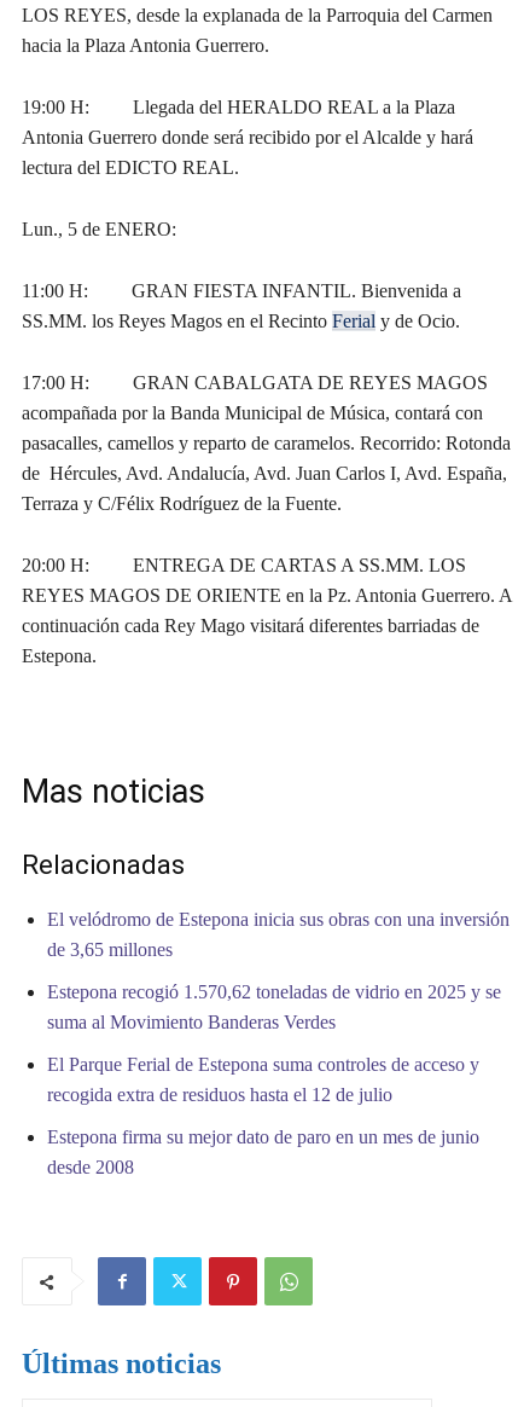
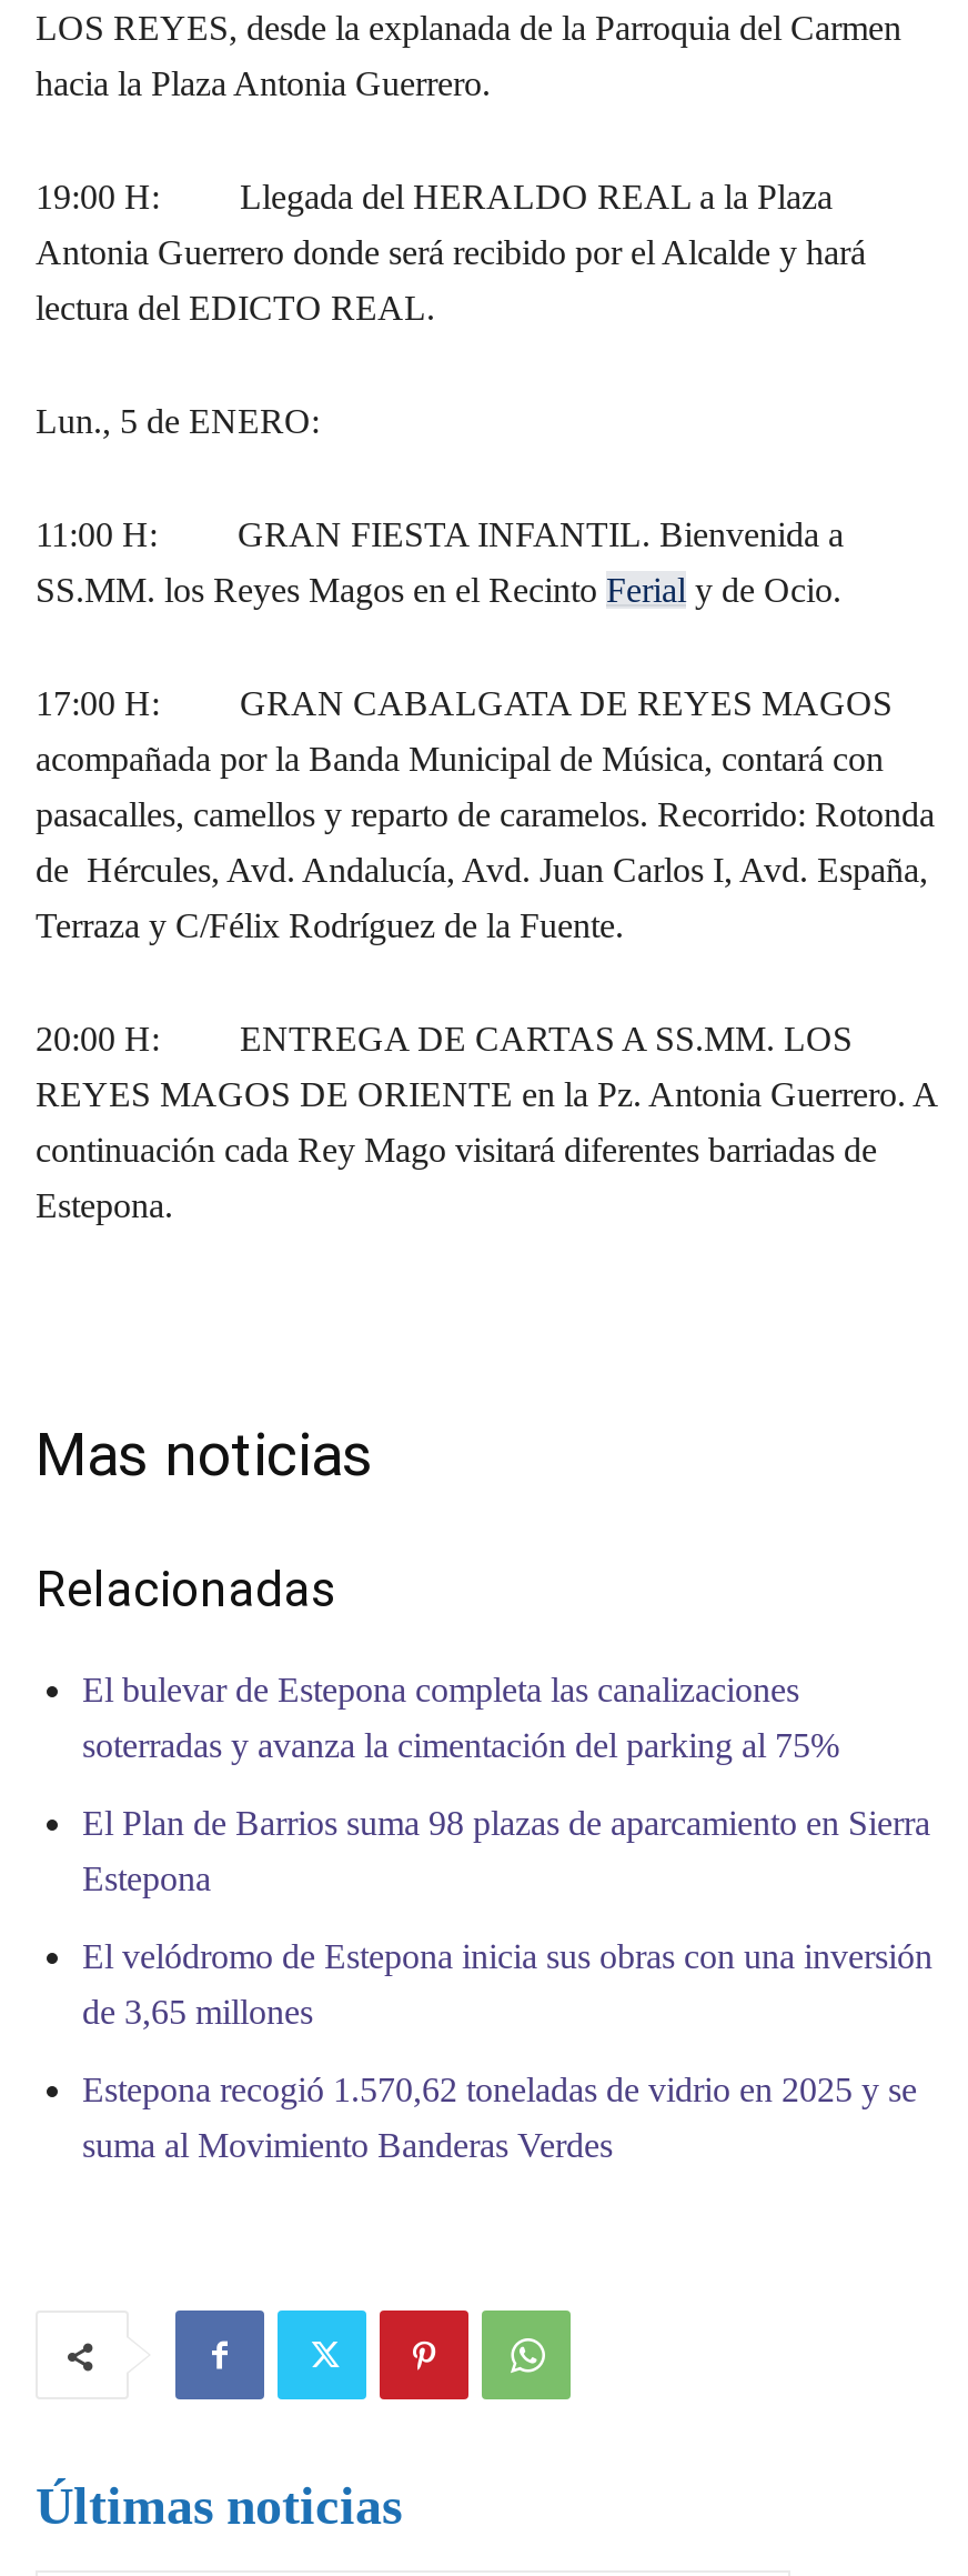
+ El bulevar de Estepona completa las canalizaciones
+ soterradas y avanza la cimentación del parking al 75%
+ El Plan de Barrios suma 98 plazas de aparcamiento en Sierra
+ Estepona

moved down: El velódromo de Estepona inicia sus obras con una inversión | de 3,65 millones | Estepona recogió 1.570,62 toneladas de vidrio en 2025 y se | suma al Movimiento Banderas Verdes

- El Parque Ferial de Estepona suma controles de acceso y
- recogida extra de residuos hasta el 12 de julio
- Estepona firma su mejor dato de paro en un mes de junio
- desde 2008
